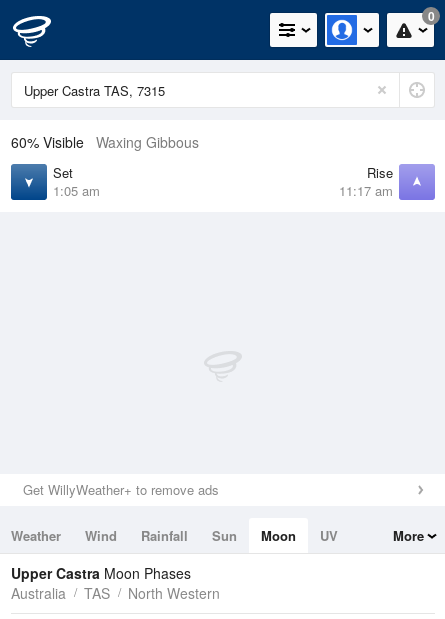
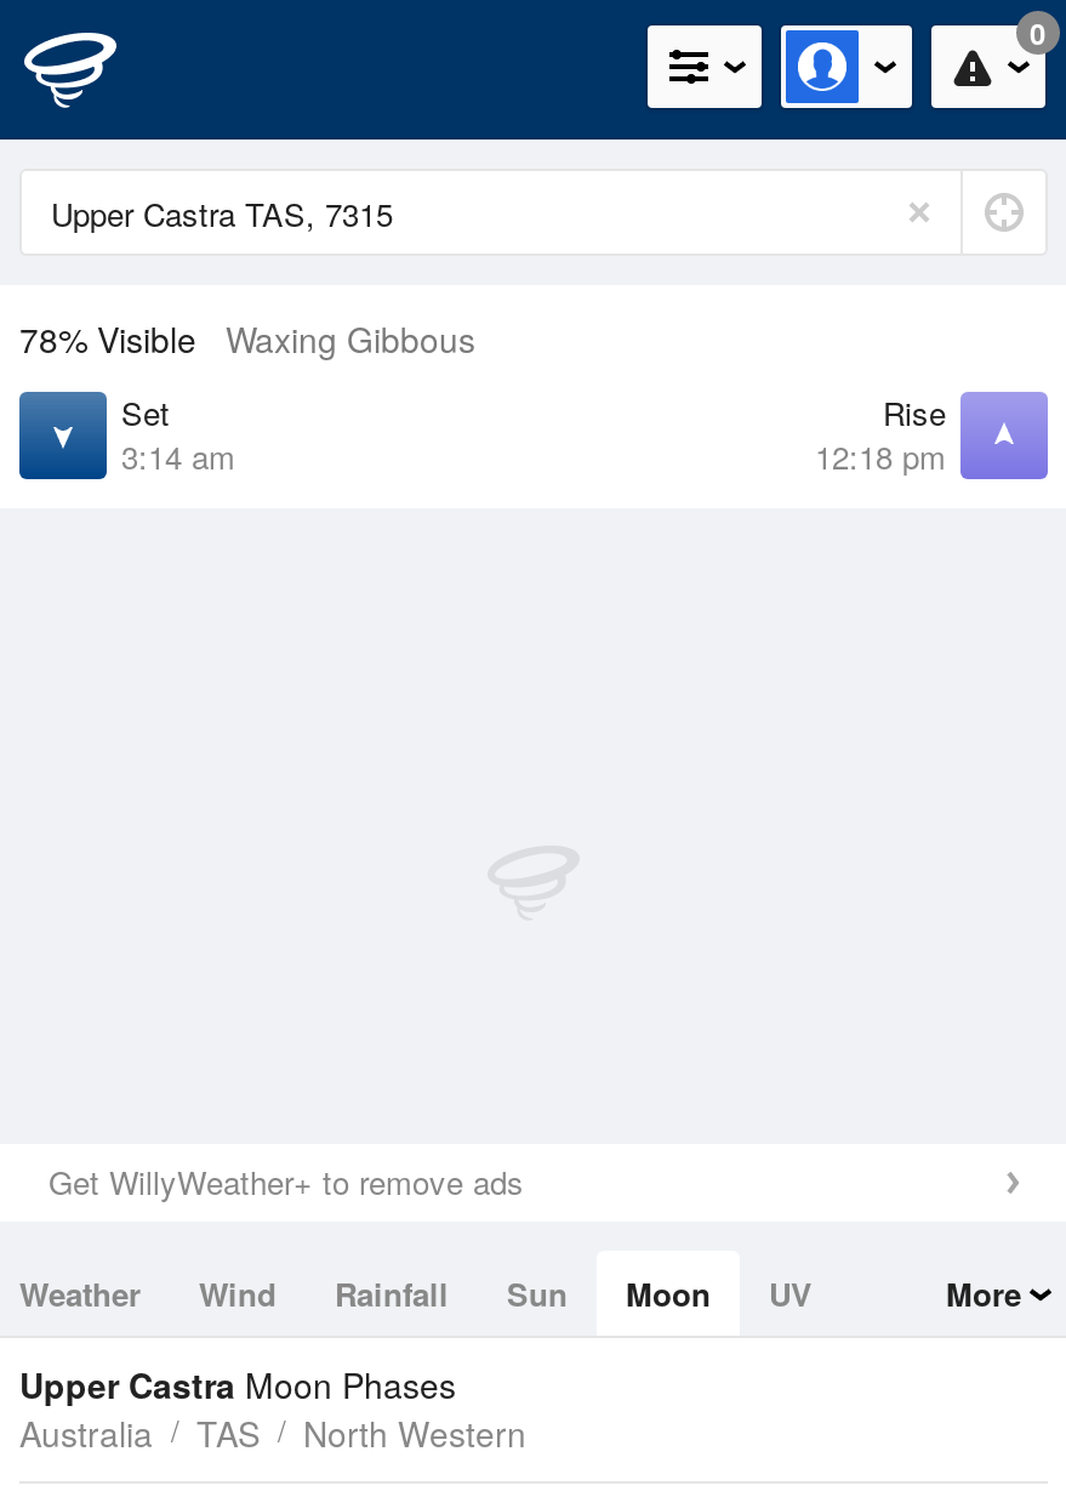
- 60% Visible Waxing Gibbous
+ 78% Visible Waxing Gibbous

- 1:05 am
+ 3:14 am

- 11:17 am
+ 12:18 pm
